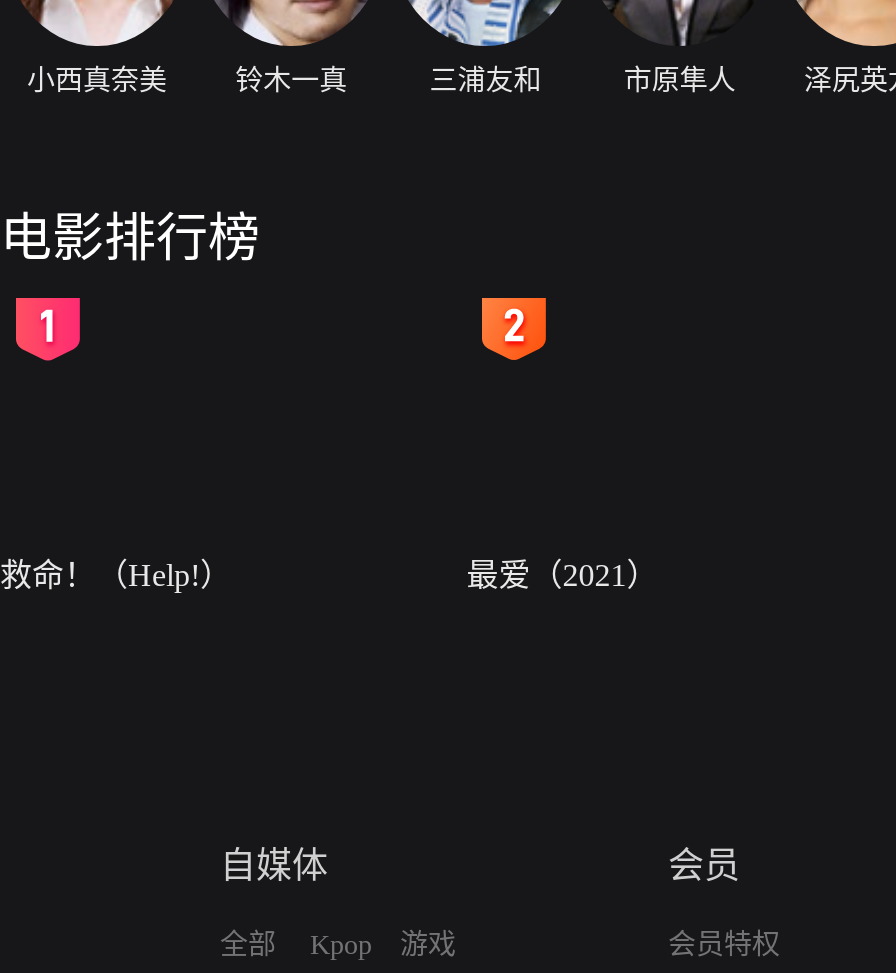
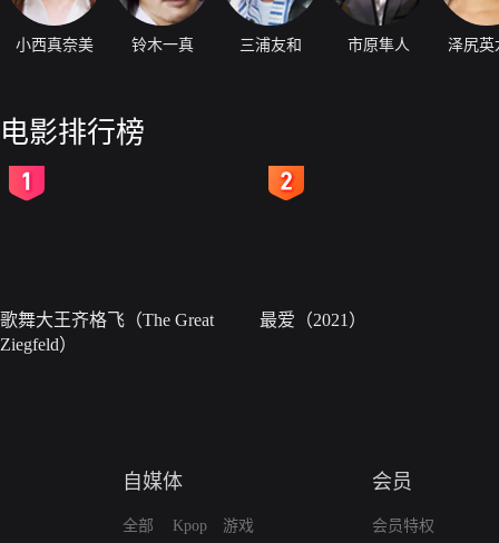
- 救命！（Help!）
+ 歌舞大王齐格飞（The Great
+ Ziegfeld）
